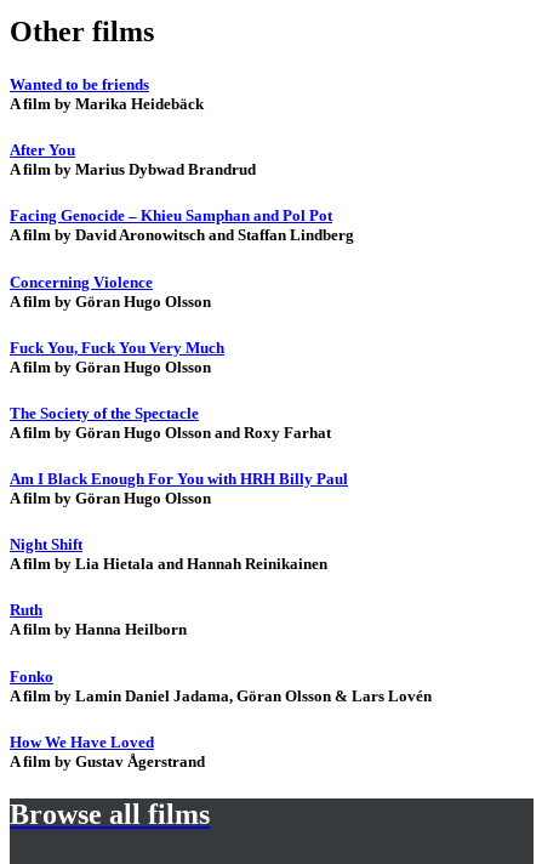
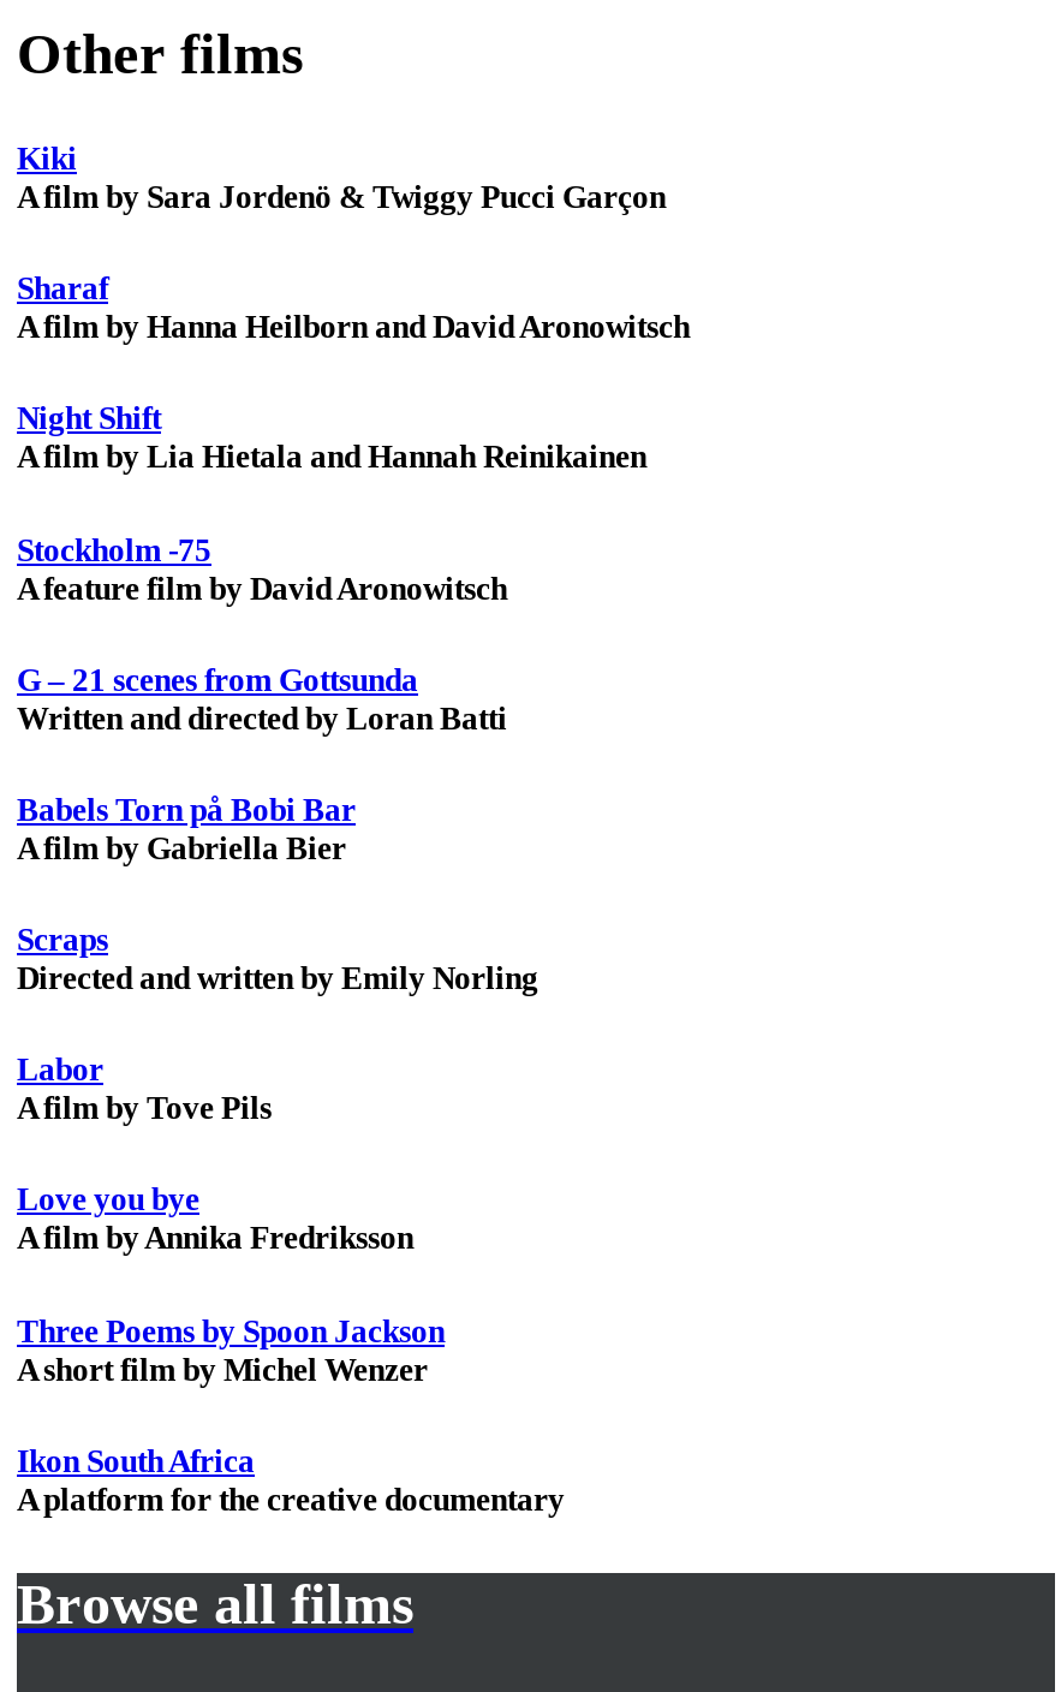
- Wanted to be friends
- A film by Marika Heidebäck
- After You
- A film by Marius Dybwad Brandrud
- Facing Genocide – Khieu Samphan and Pol Pot
- A film by David Aronowitsch and Staffan Lindberg
- Concerning Violence
- A film by Göran Hugo Olsson
- Fuck You, Fuck You Very Much
- A film by Göran Hugo Olsson
- The Society of the Spectacle
- A film by Göran Hugo Olsson and Roxy Farhat
- Am I Black Enough For You with HRH Billy Paul
- A film by Göran Hugo Olsson
+ Kiki
+ A film by Sara Jordenö & Twiggy Pucci Garçon
+ Sharaf
+ A film by Hanna Heilborn and David Aronowitsch

moved up: Night Shift | A film by Lia Hietala and Hannah Reinikainen

- Ruth
- A film by Hanna Heilborn
- Fonko
- A film by Lamin Daniel Jadama, Göran Olsson & Lars Lovén
- How We Have Loved
- A film by Gustav Ågerstrand
+ Stockholm -75
+ A feature film by David Aronowitsch
+ G – 21 scenes from Gottsunda
+ Written and directed by Loran Batti
+ Babels Torn på Bobi Bar
+ A film by Gabriella Bier
+ Scraps
+ Directed and written by Emily Norling
+ Labor
+ A film by Tove Pils
+ Love you bye
+ A film by Annika Fredriksson
+ Three Poems by Spoon Jackson
+ A short film by Michel Wenzer
+ Ikon South Africa
+ A platform for the creative documentary
